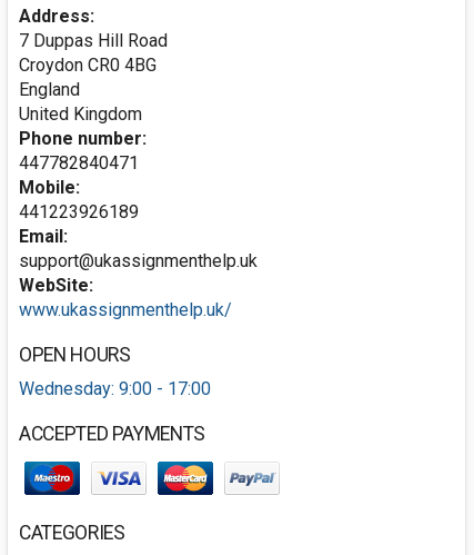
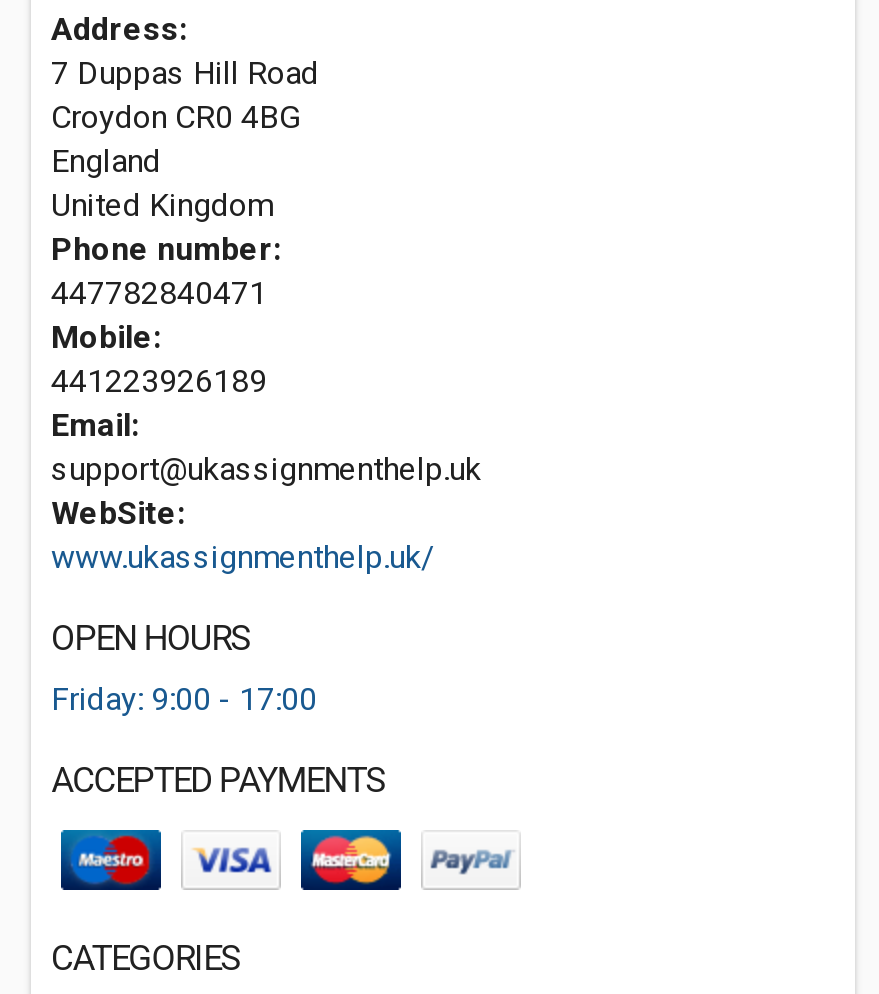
- Wednesday: 9:00 - 17:00
+ Friday: 9:00 - 17:00
